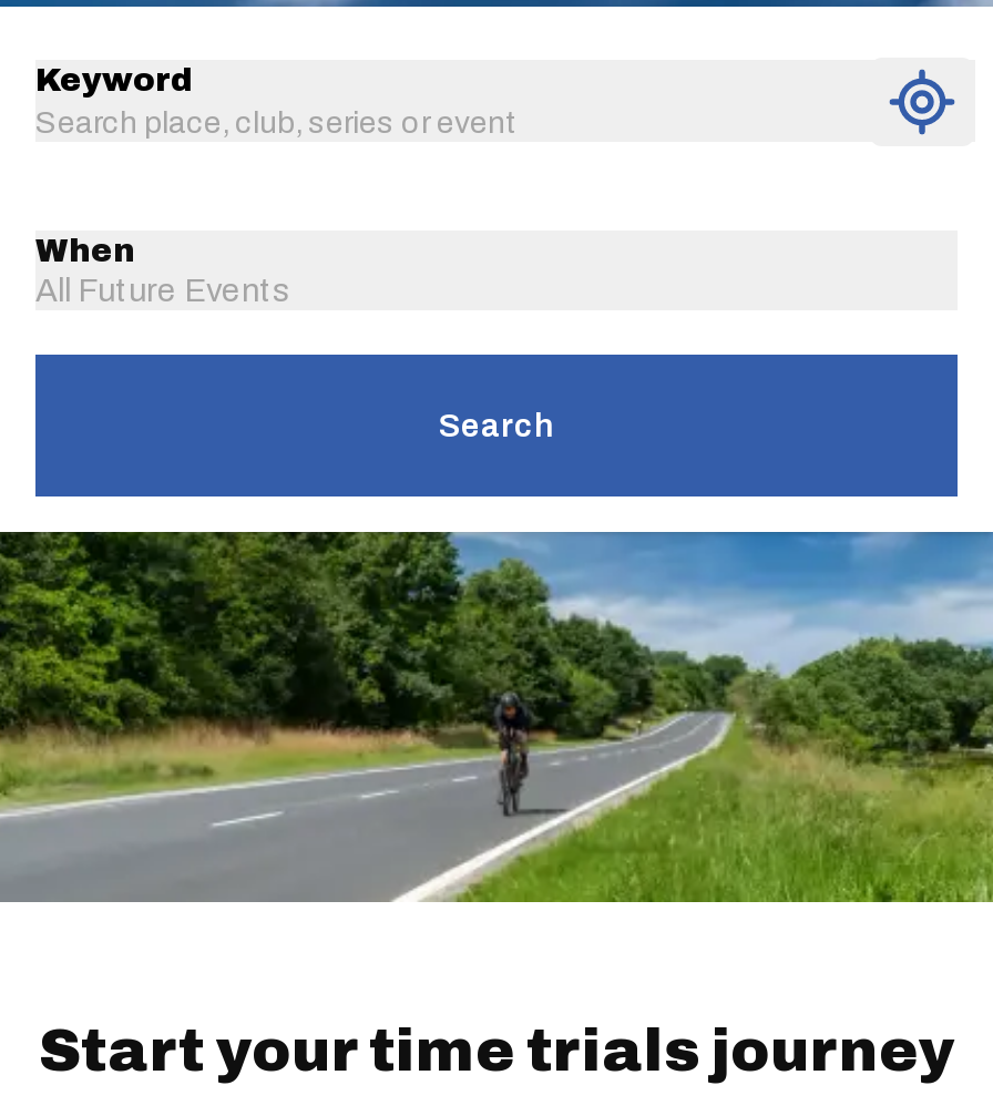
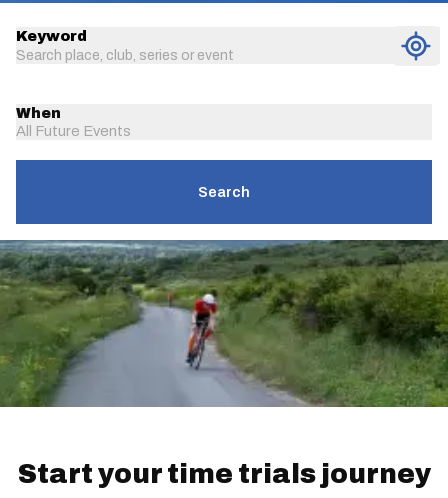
- [image]
+ [image]
